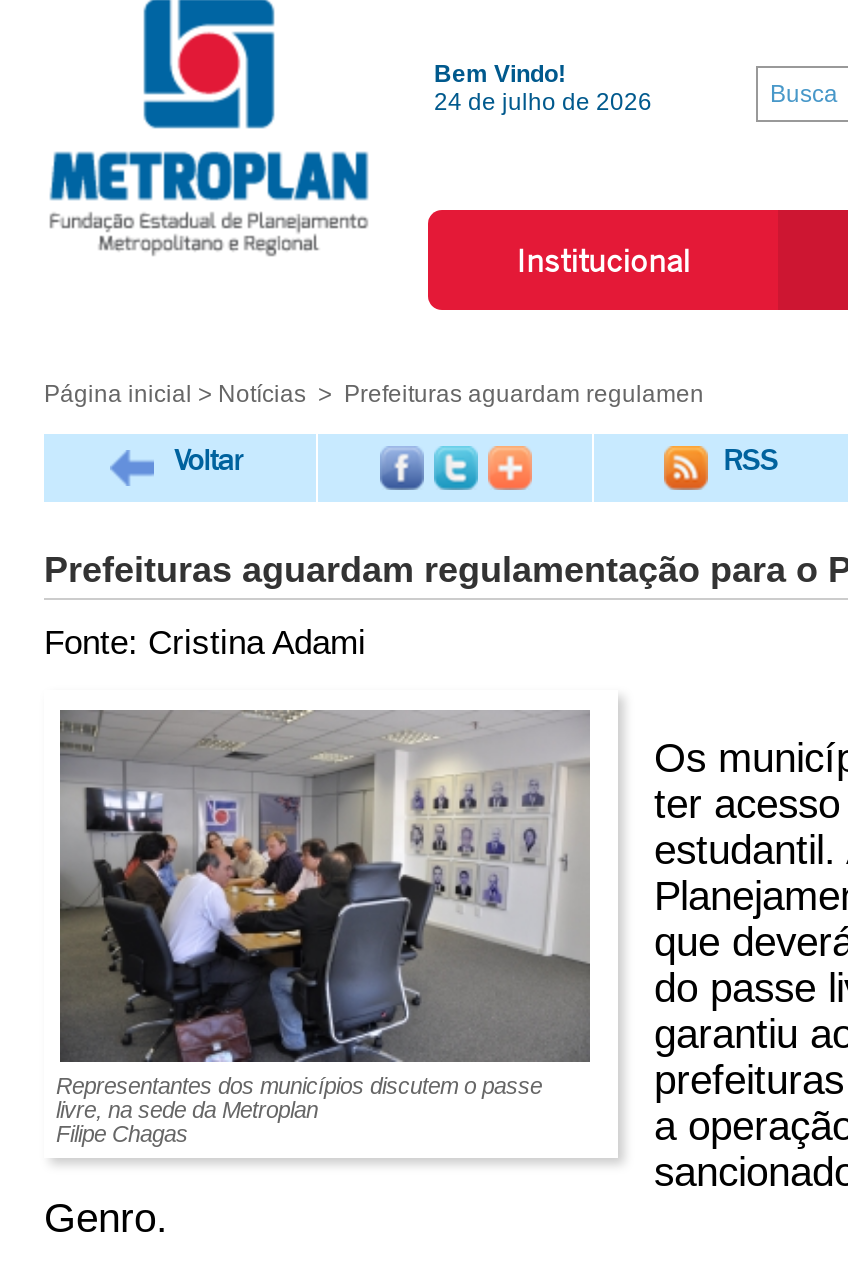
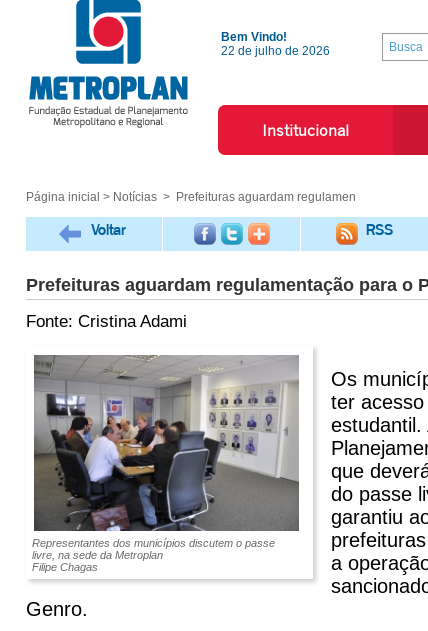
- 24 de julho de 2026
+ 22 de julho de 2026
